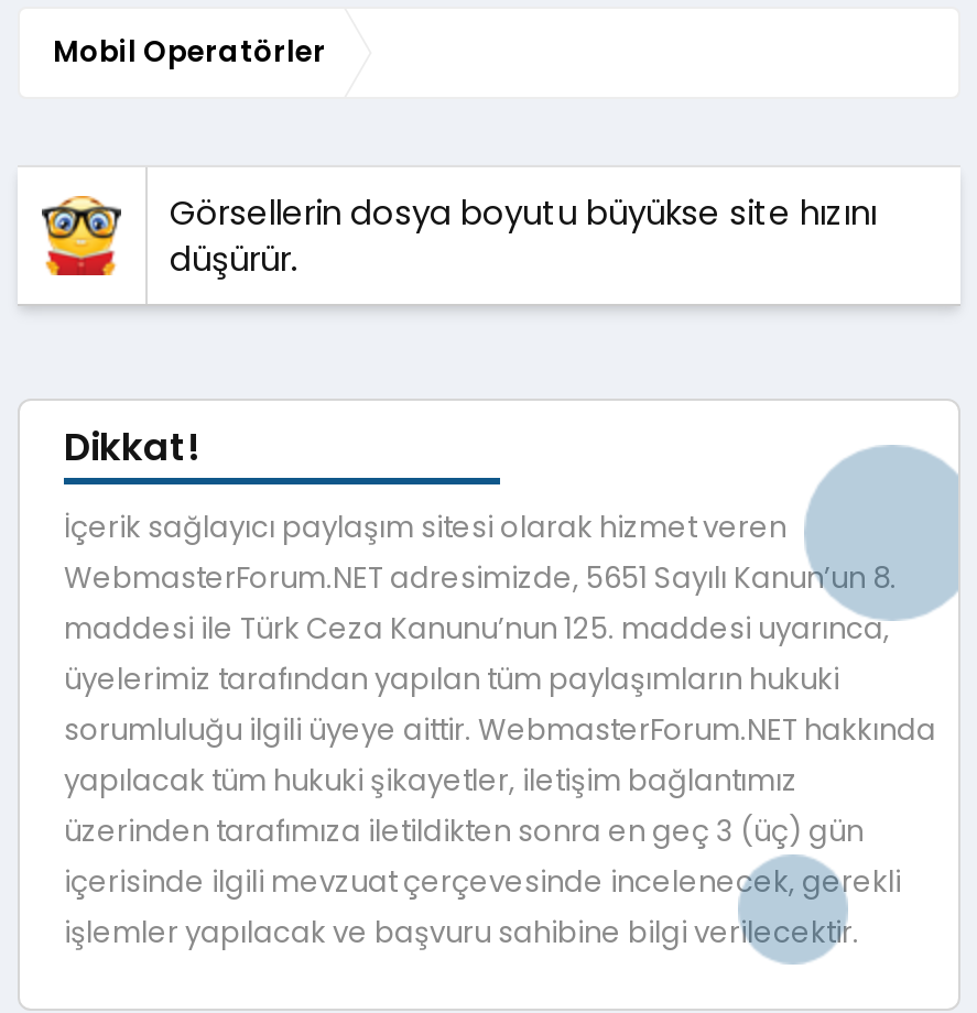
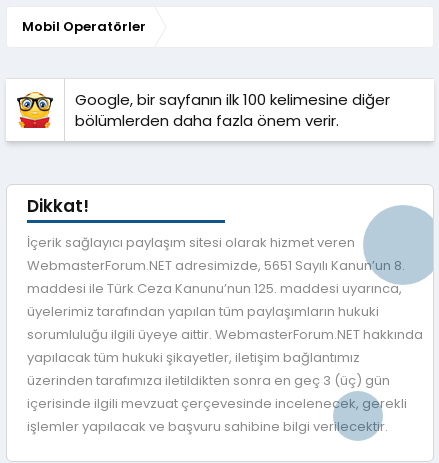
- Görsellerin dosya boyutu büyükse site hızını
- düşürür.
+ Google, bir sayfanın ilk 100 kelimesine diğer
+ bölümlerden daha fazla önem verir.
